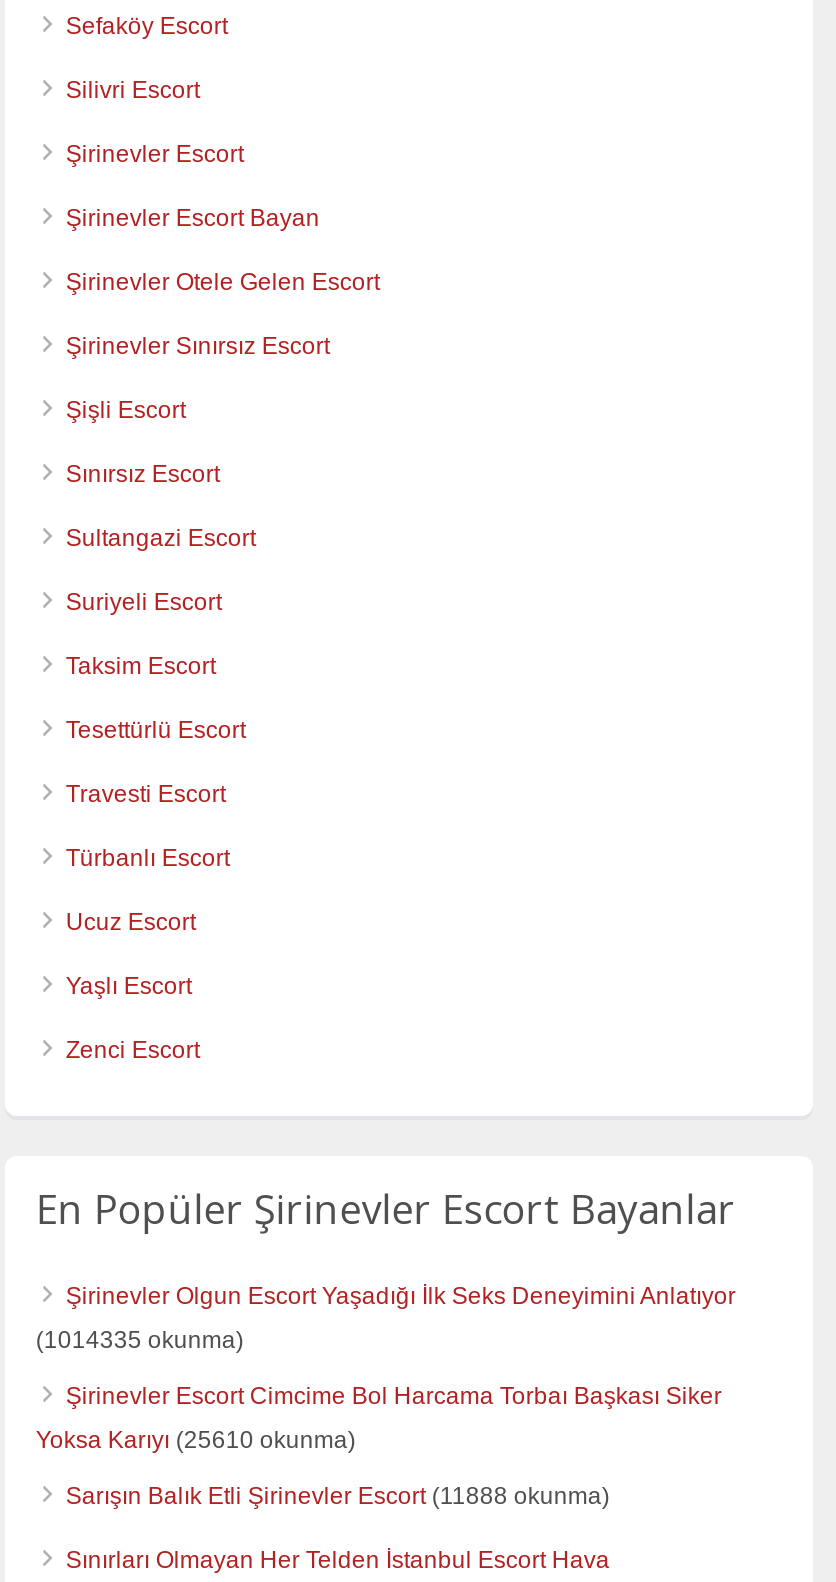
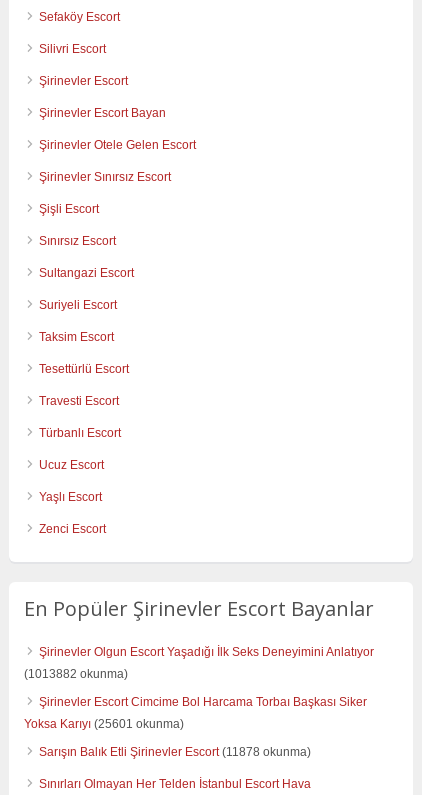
- (1014335 okunma)
+ (1013882 okunma)

- Yoksa Karıyı (25610 okunma)
+ Yoksa Karıyı (25601 okunma)

- Sarışın Balık Etli Şirinevler Escort (11888 okunma)
+ Sarışın Balık Etli Şirinevler Escort (11878 okunma)
